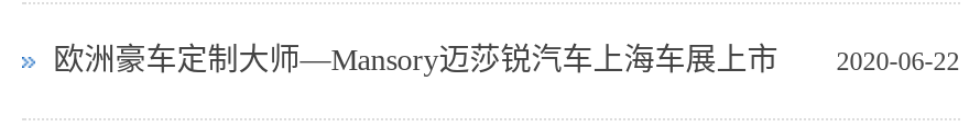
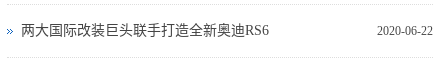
- 欧洲豪车定制大师—Mansory迈莎锐汽车上海车展上市
+ 两大国际改装巨头联手打造全新奥迪RS6
